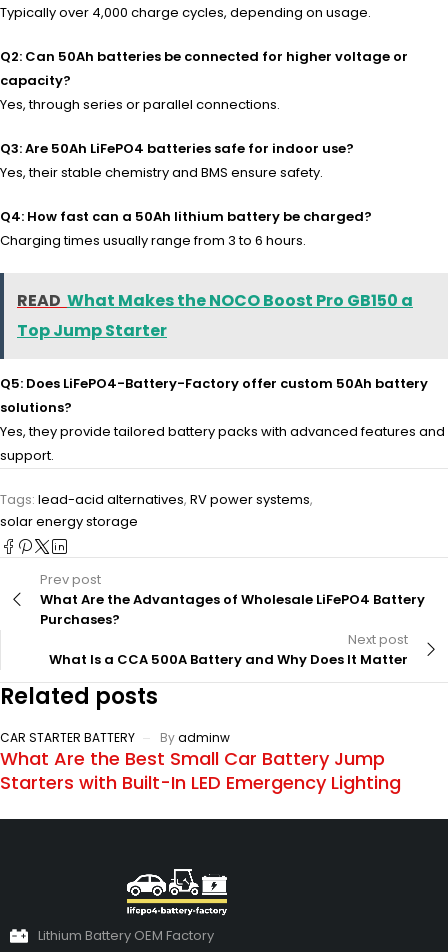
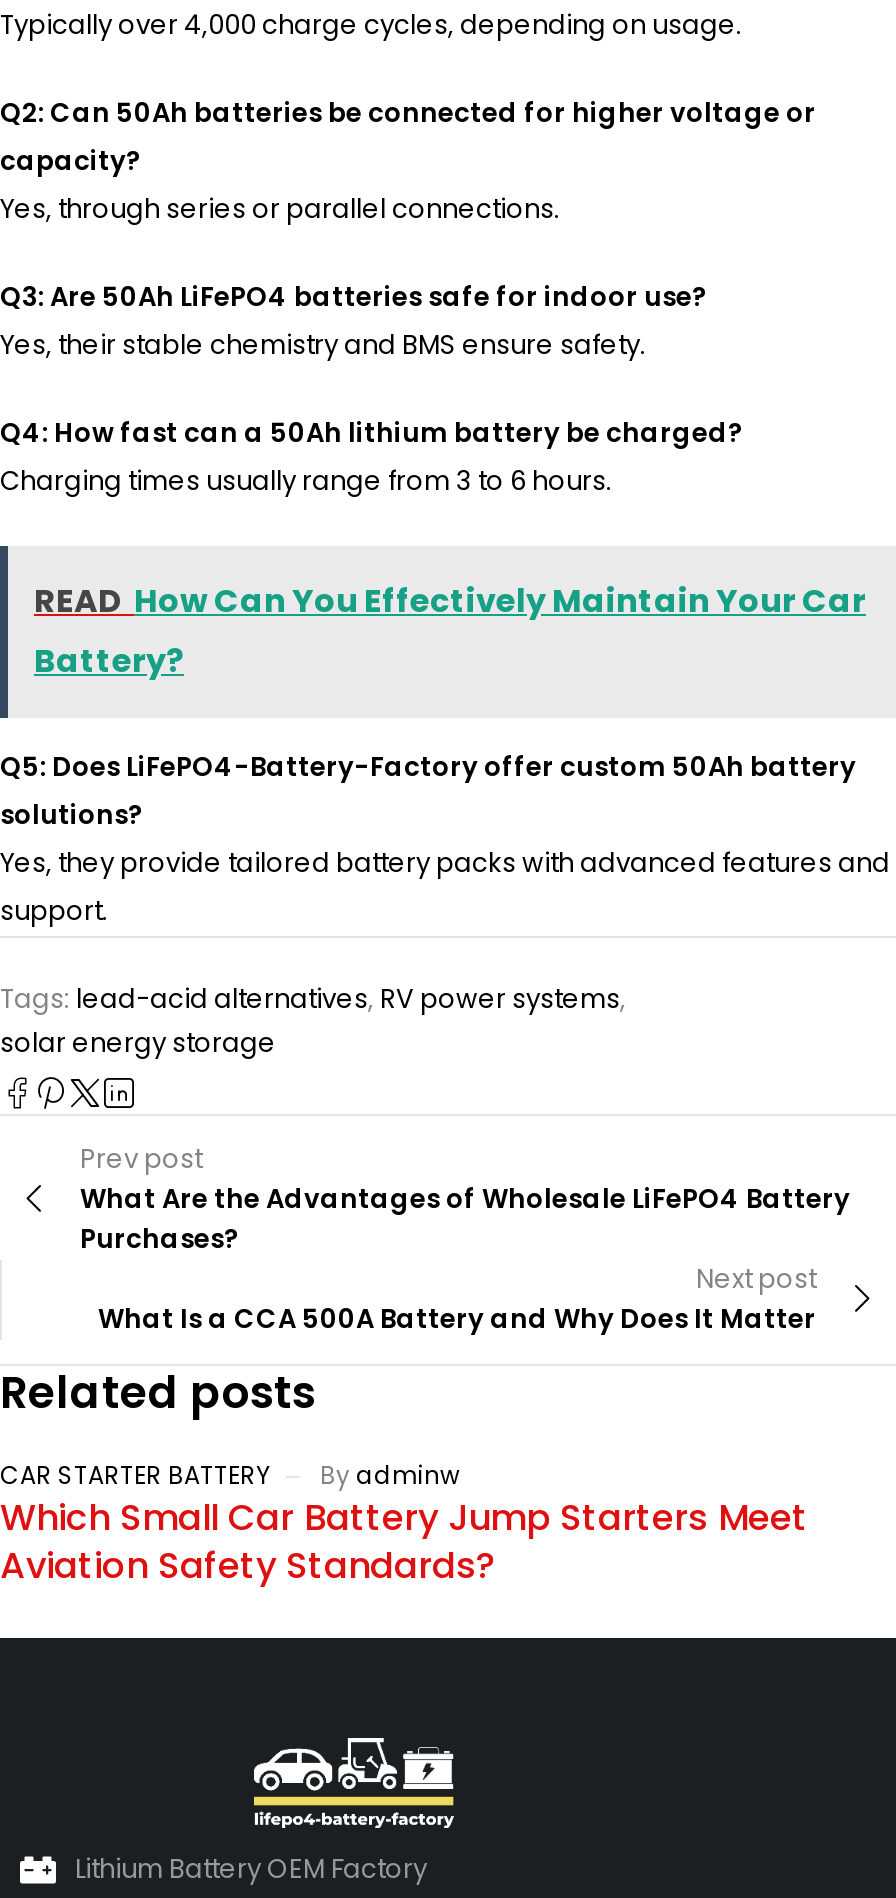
- READ What Makes the NOCO Boost Pro GB150 a
- Top Jump Starter
+ READ How Can You Effectively Maintain Your Car
+ Battery?

- What Are the Best Small Car Battery Jump
- Starters with Built-In LED Emergency Lighting
+ Which Small Car Battery Jump Starters Meet
+ Aviation Safety Standards?
